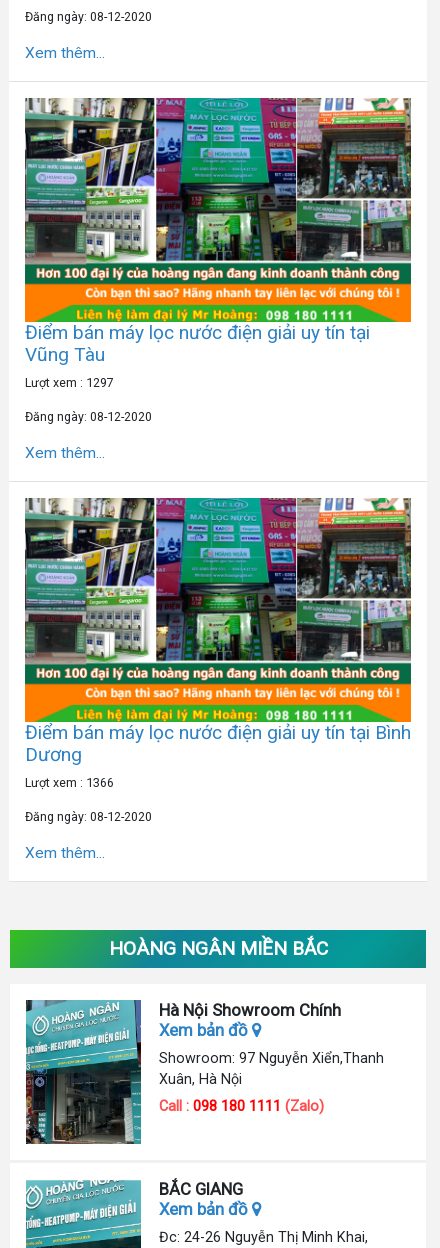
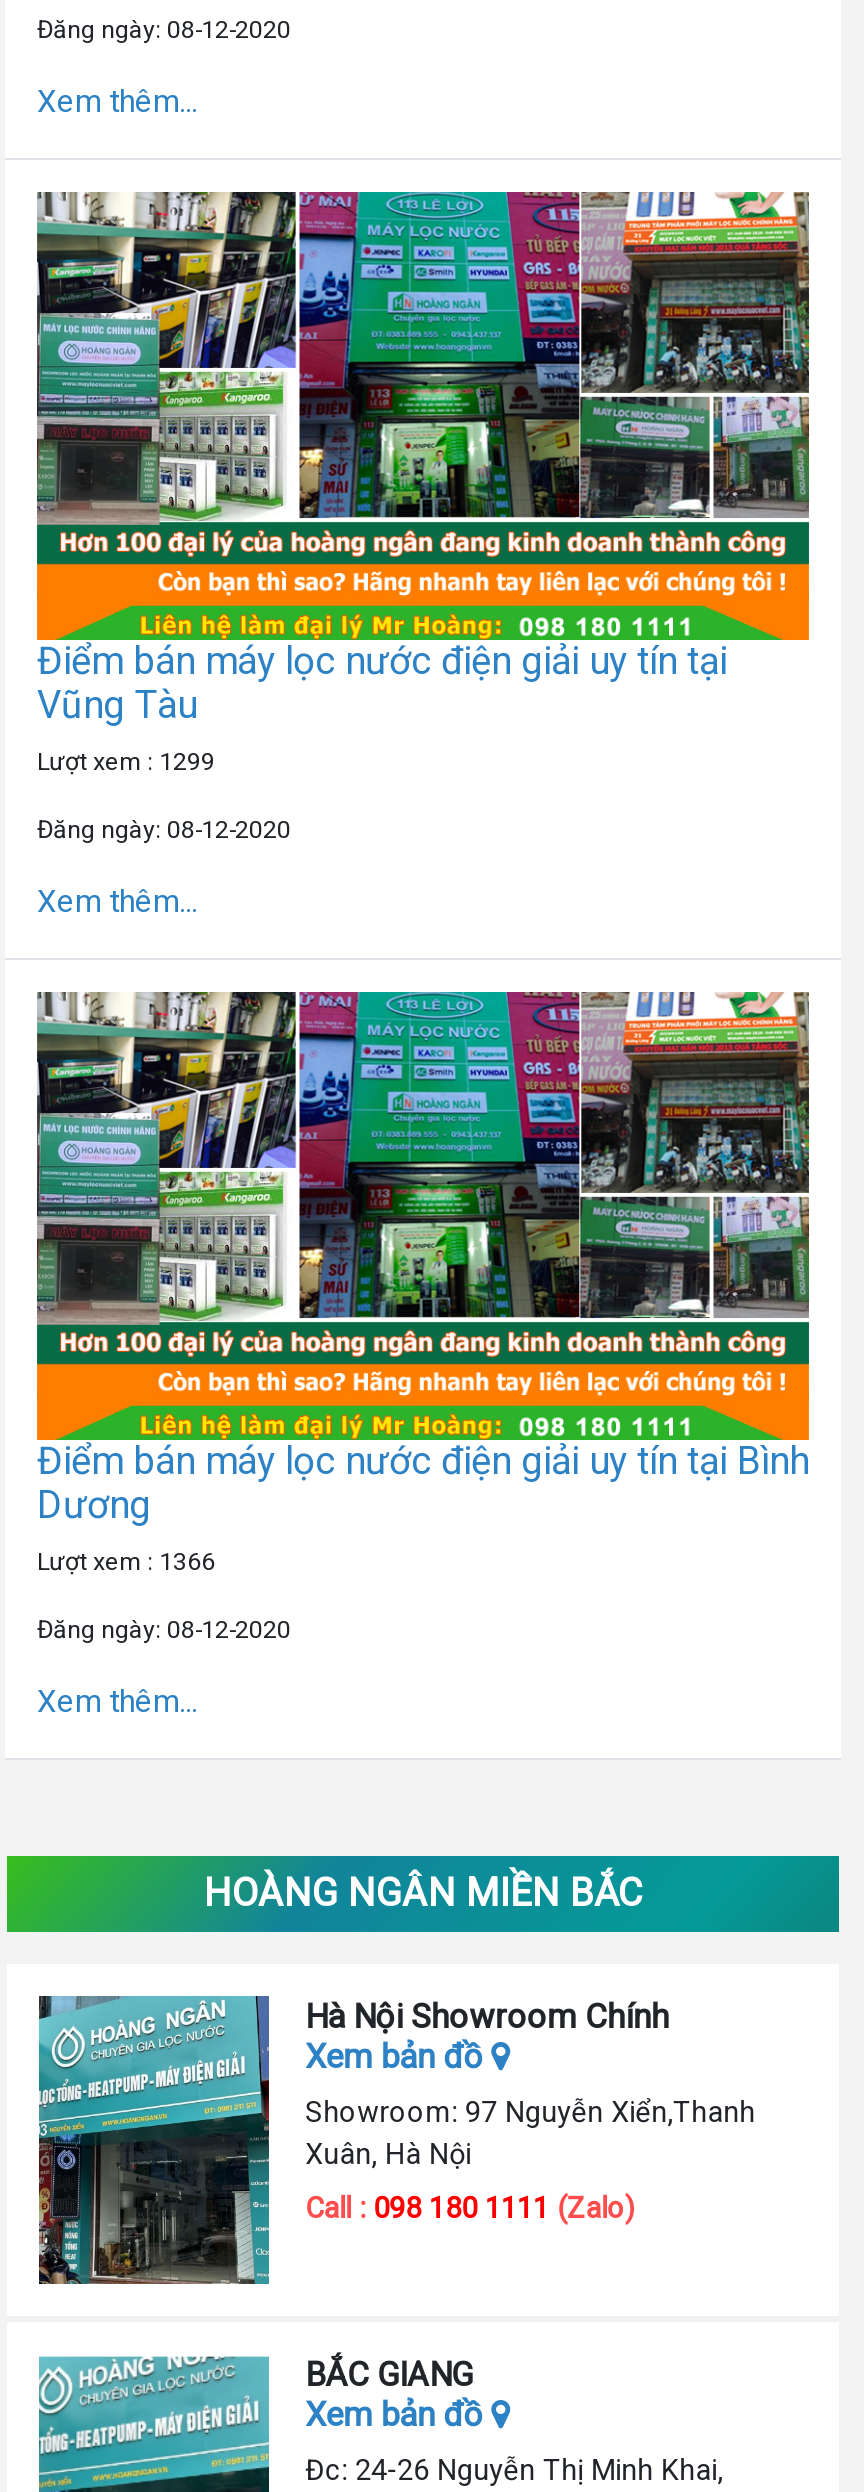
- Lượt xem : 1297
+ Lượt xem : 1299
